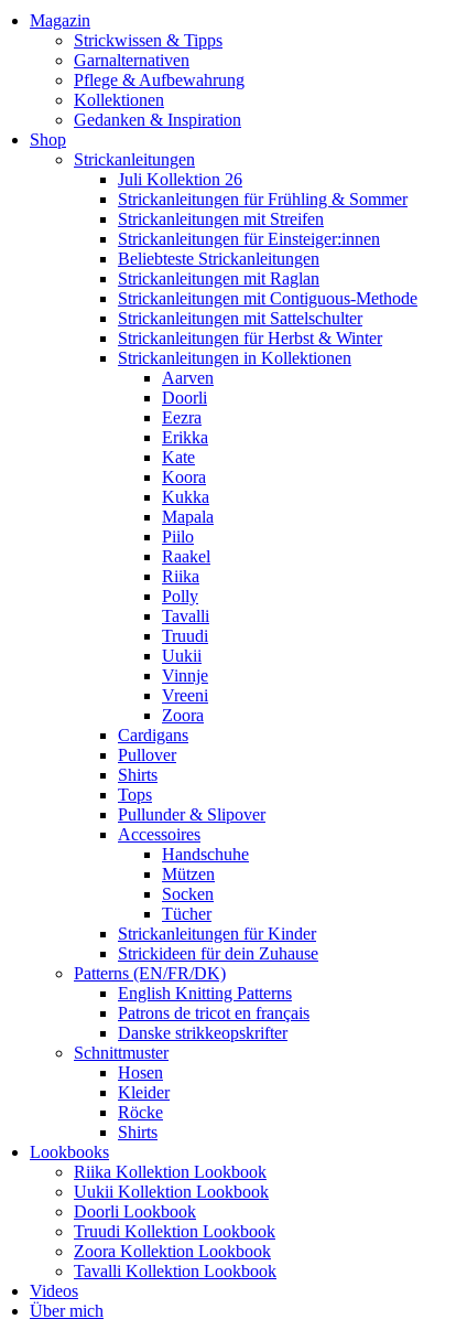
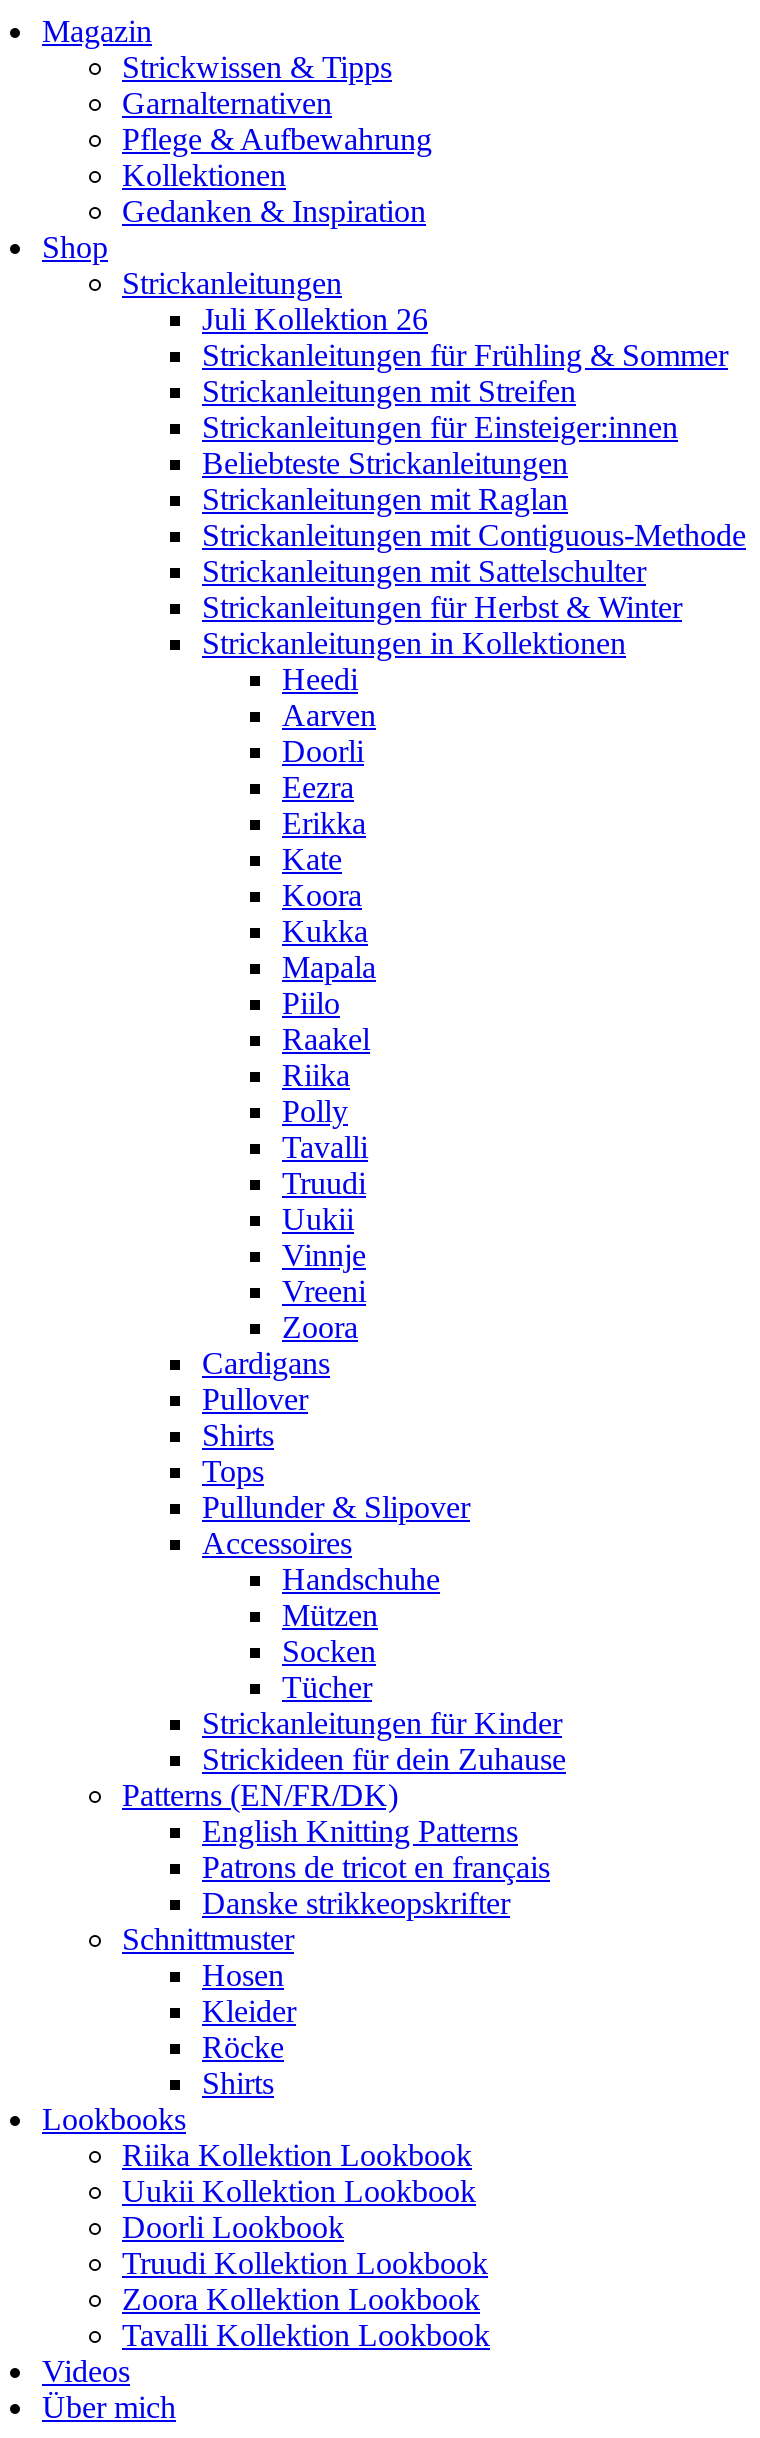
+ Heedi
